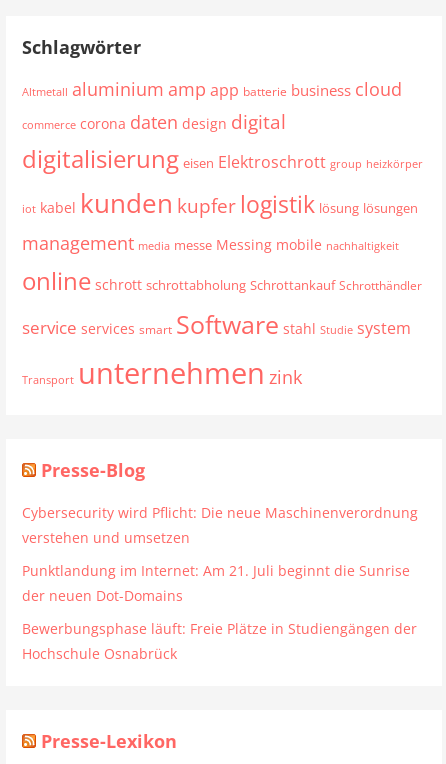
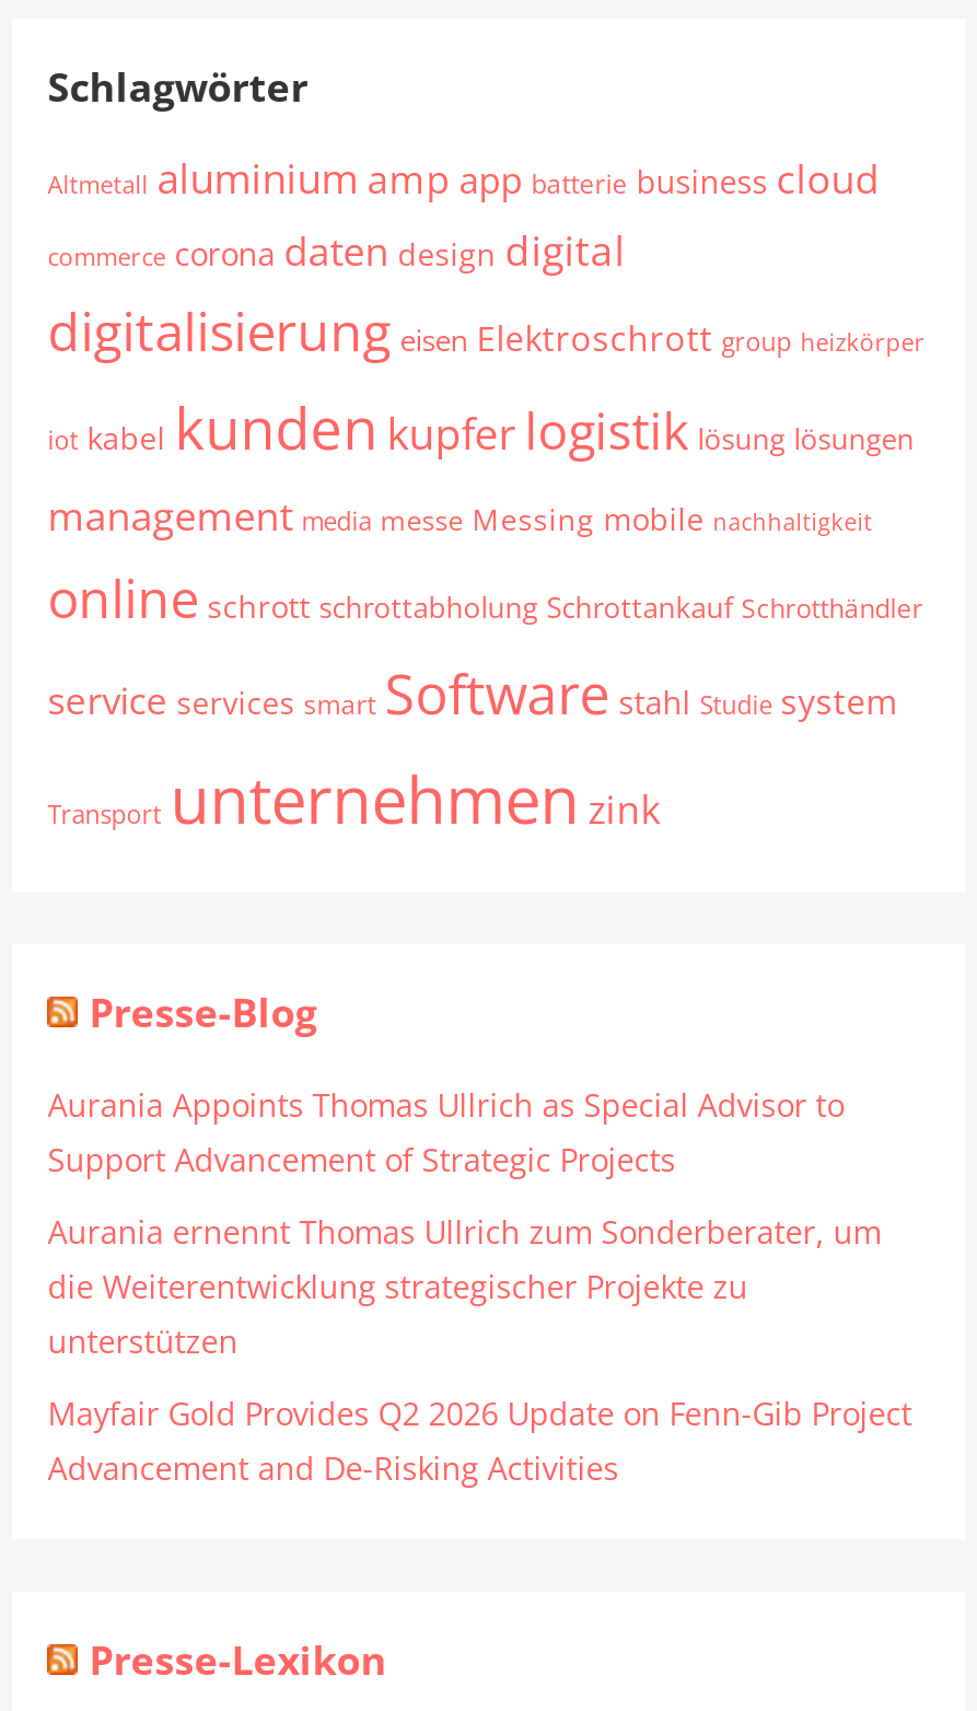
- Cybersecurity wird Pflicht: Die neue Maschinenverordnung
- verstehen und umsetzen
+ Aurania Appoints Thomas Ullrich as Special Advisor to
+ Support Advancement of Strategic Projects

- Punktlandung im Internet: Am 21. Juli beginnt die Sunrise
- der neuen Dot-Domains
+ Aurania ernennt Thomas Ullrich zum Sonderberater, um
+ die Weiterentwicklung strategischer Projekte zu
+ unterstützen

- Bewerbungsphase läuft: Freie Plätze in Studiengängen der
- Hochschule Osnabrück
+ Mayfair Gold Provides Q2 2026 Update on Fenn-Gib Project
+ Advancement and De-Risking Activities
